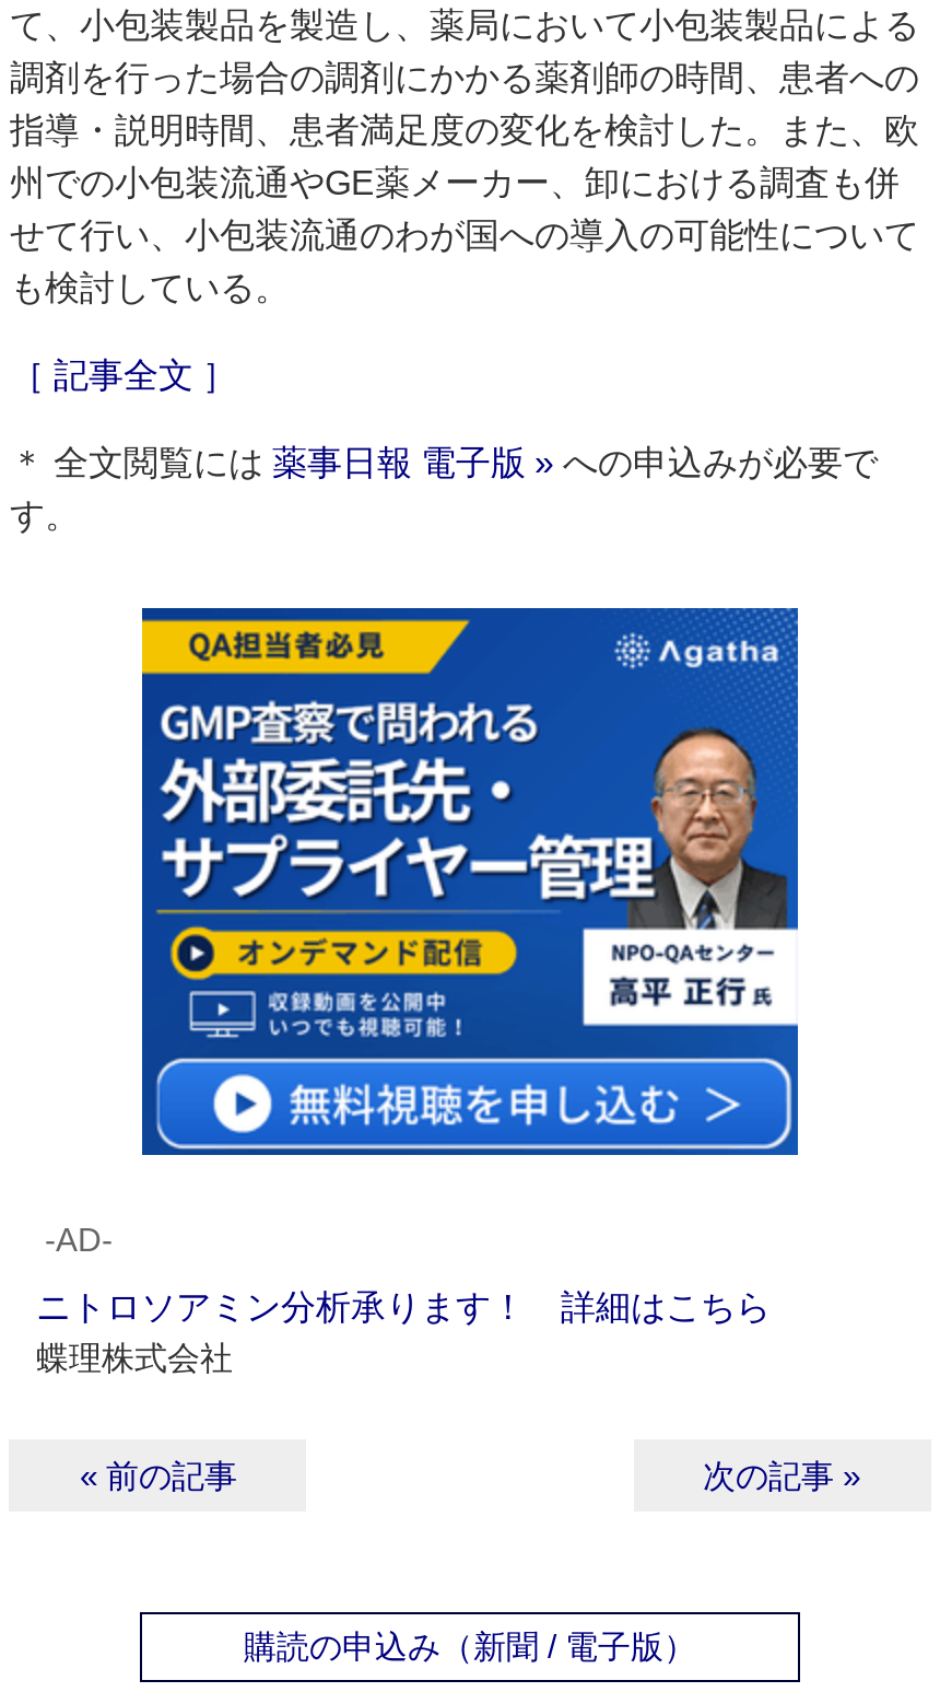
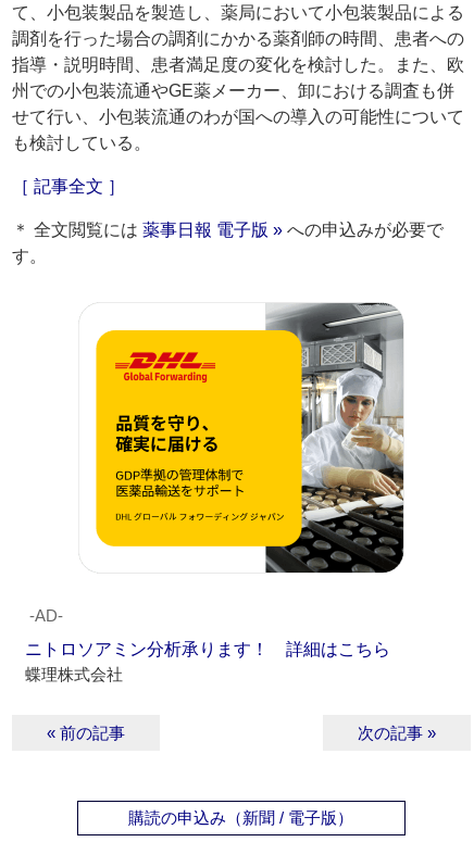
- [image]
+ [image]
